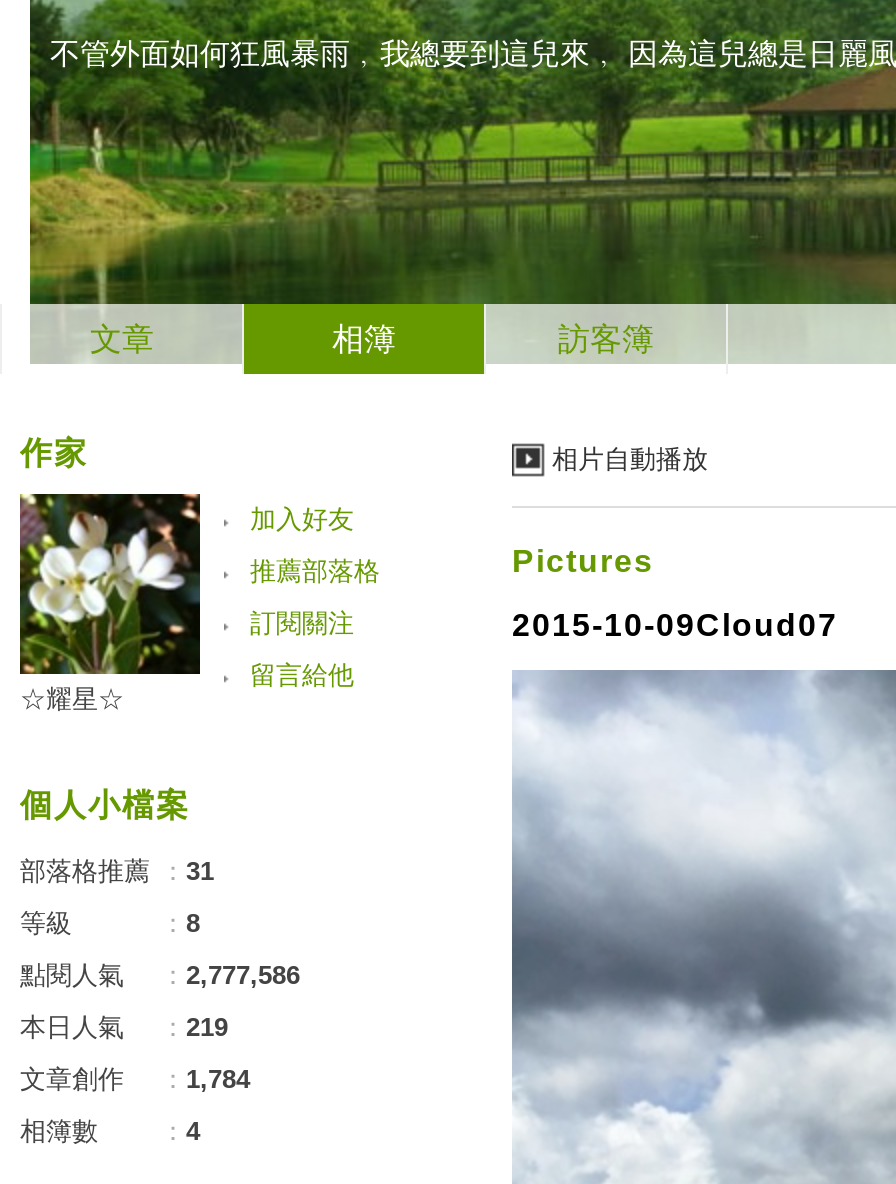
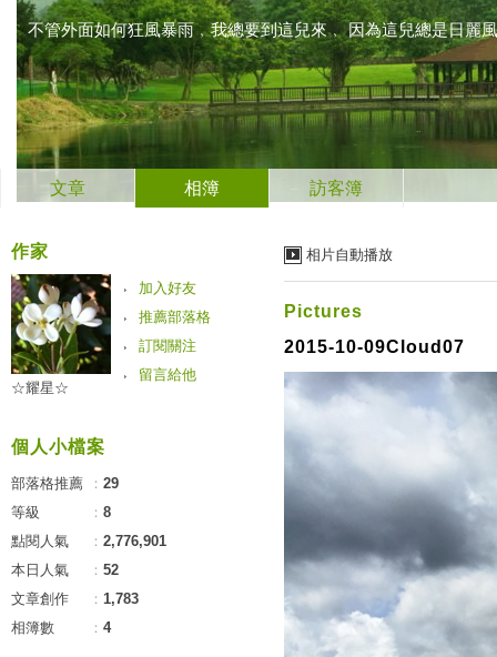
- 部落格推薦 ：31
+ 部落格推薦 ：29

- 點閱人氣 ：2,777,586
+ 點閱人氣 ：2,776,901

- 本日人氣 ：219
+ 本日人氣 ：52

- 文章創作 ：1,784
+ 文章創作 ：1,783
